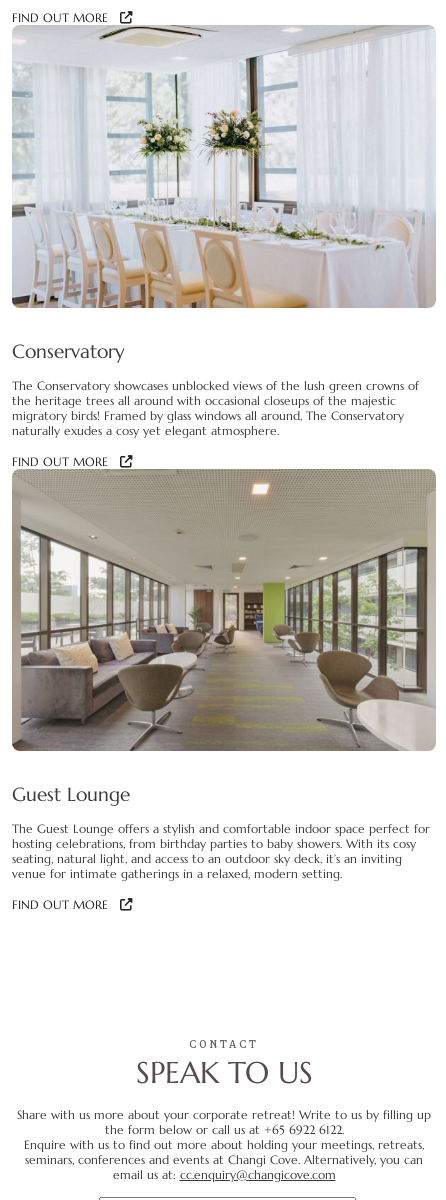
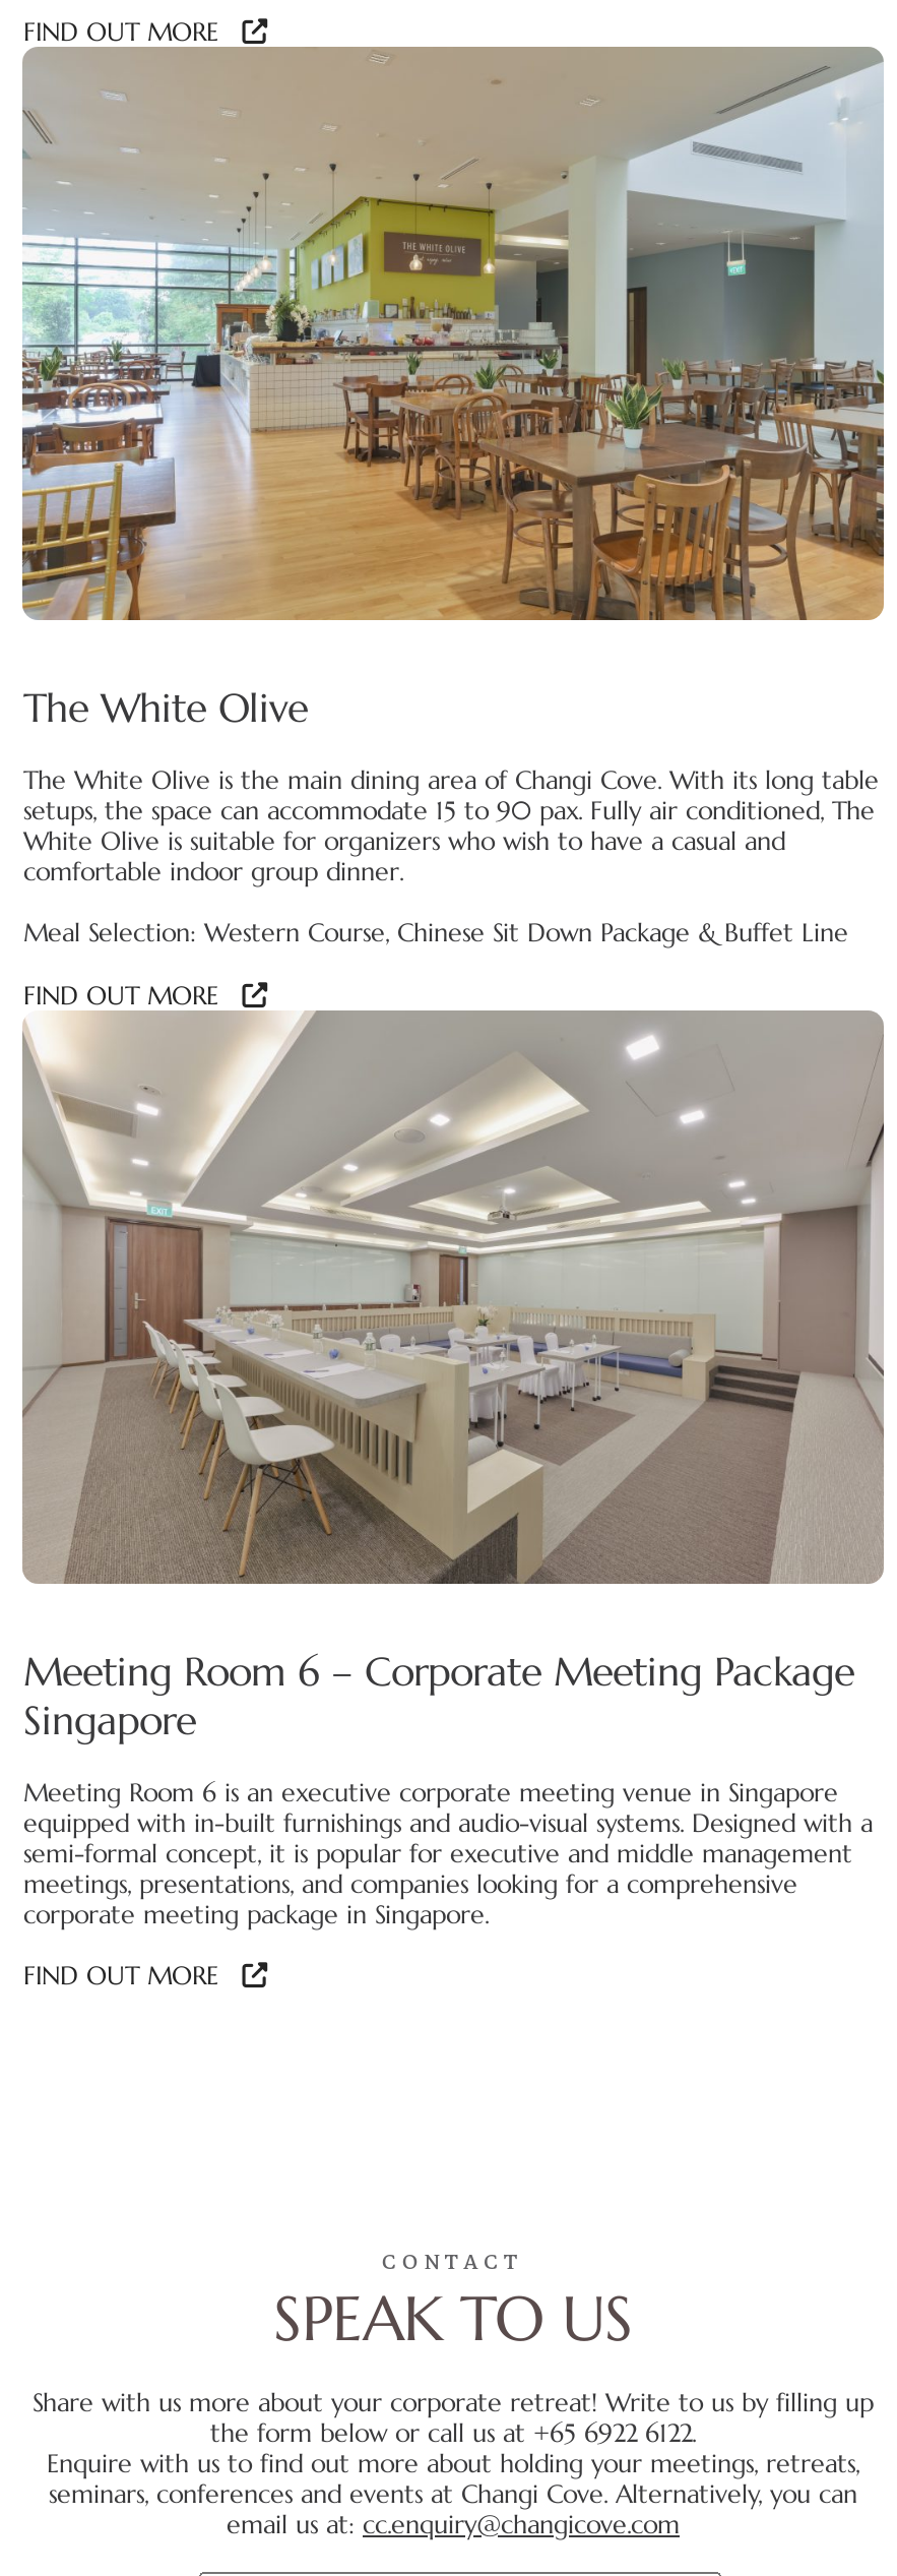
- [image]
- Conservatory
- The Conservatory showcases unblocked views of the lush green crowns of
- the heritage trees all around with occasional closeups of the majestic
- migratory birds! Framed by glass windows all around, The Conservatory
- naturally exudes a cosy yet elegant atmosphere.
+ [image]
+ The White Olive
+ The White Olive is the main dining area of Changi Cove. With its long table
+ setups, the space can accommodate 15 to 90 pax. Fully air conditioned, The
+ White Olive is suitable for organizers who wish to have a casual and
+ comfortable indoor group dinner.
+ Meal Selection: Western Course, Chinese Sit Down Package & Buffet Line

- [image]
+ [image]

- Guest Lounge
+ Meeting Room 6 – Corporate Meeting Package
+ Singapore

- The Guest Lounge offers a stylish and comfortable indoor space perfect for
- hosting celebrations, from birthday parties to baby showers. With its cosy
- seating, natural light, and access to an outdoor sky deck, it’s an inviting
- venue for intimate gatherings in a relaxed, modern setting.
+ Meeting Room 6 is an executive corporate meeting venue in Singapore
+ equipped with in-built furnishings and audio-visual systems. Designed with a
+ semi-formal concept, it is popular for executive and middle management
+ meetings, presentations, and companies looking for a comprehensive
+ corporate meeting package in Singapore.
